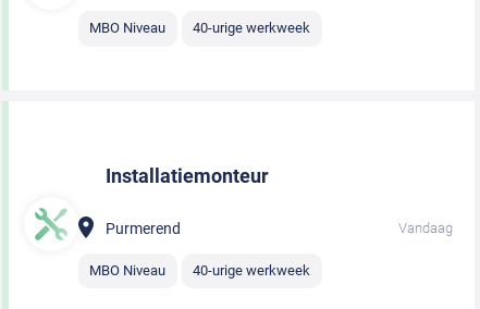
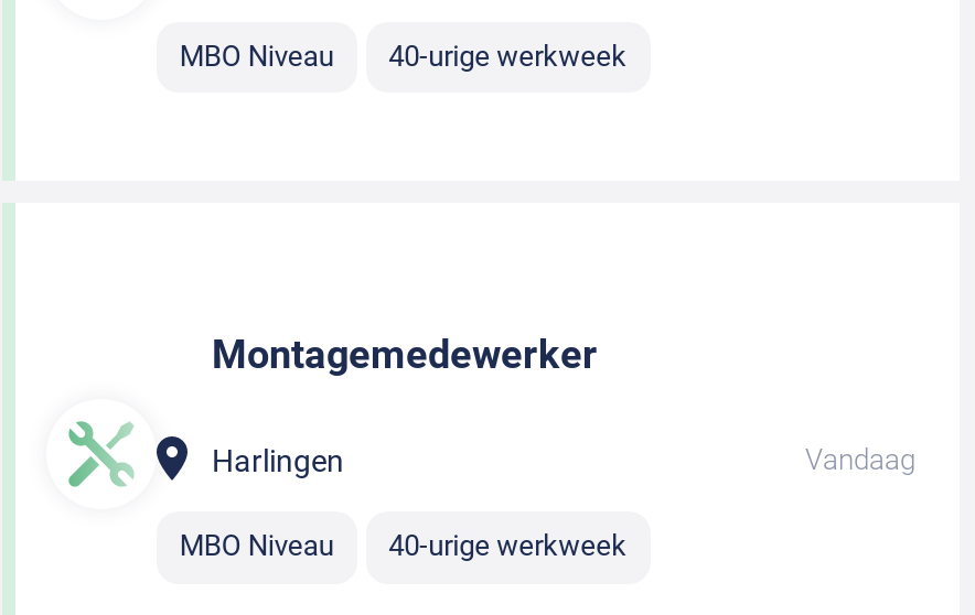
- Installatiemonteur
+ Montagemedewerker

- Purmerend
+ Harlingen
